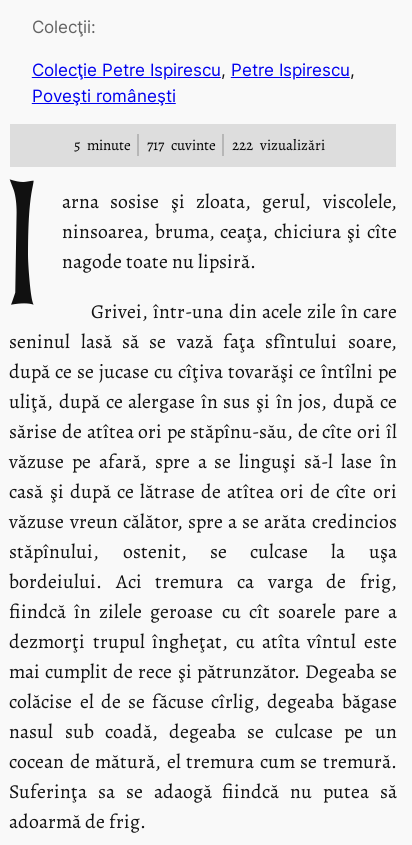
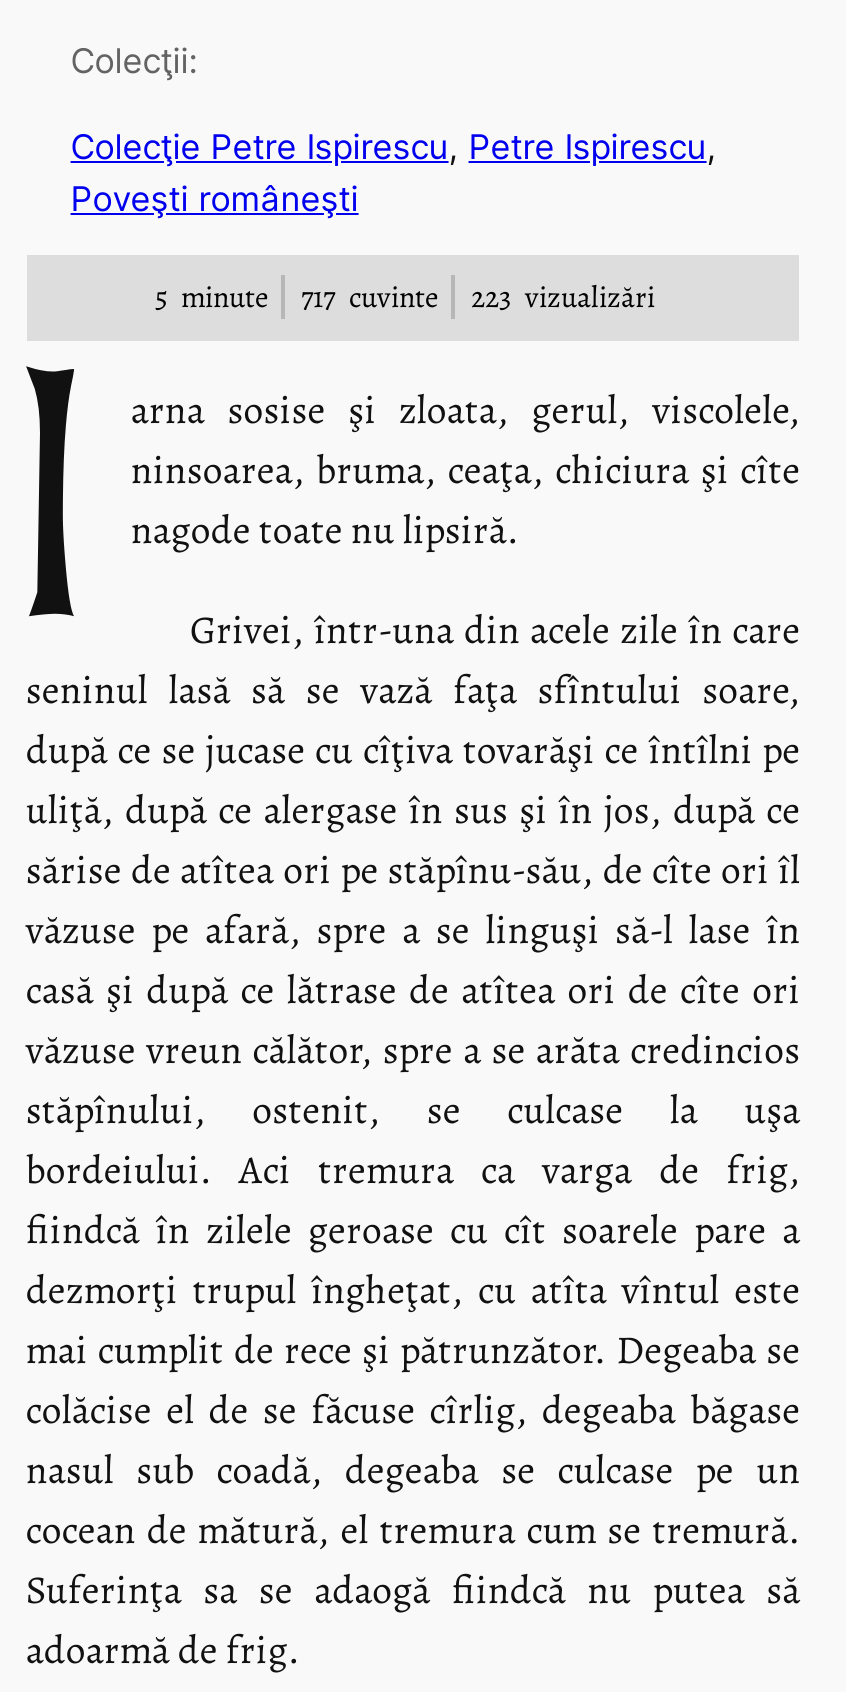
- 5 minute 717 cuvinte 222 vizualizări
+ 5 minute 717 cuvinte 223 vizualizări
